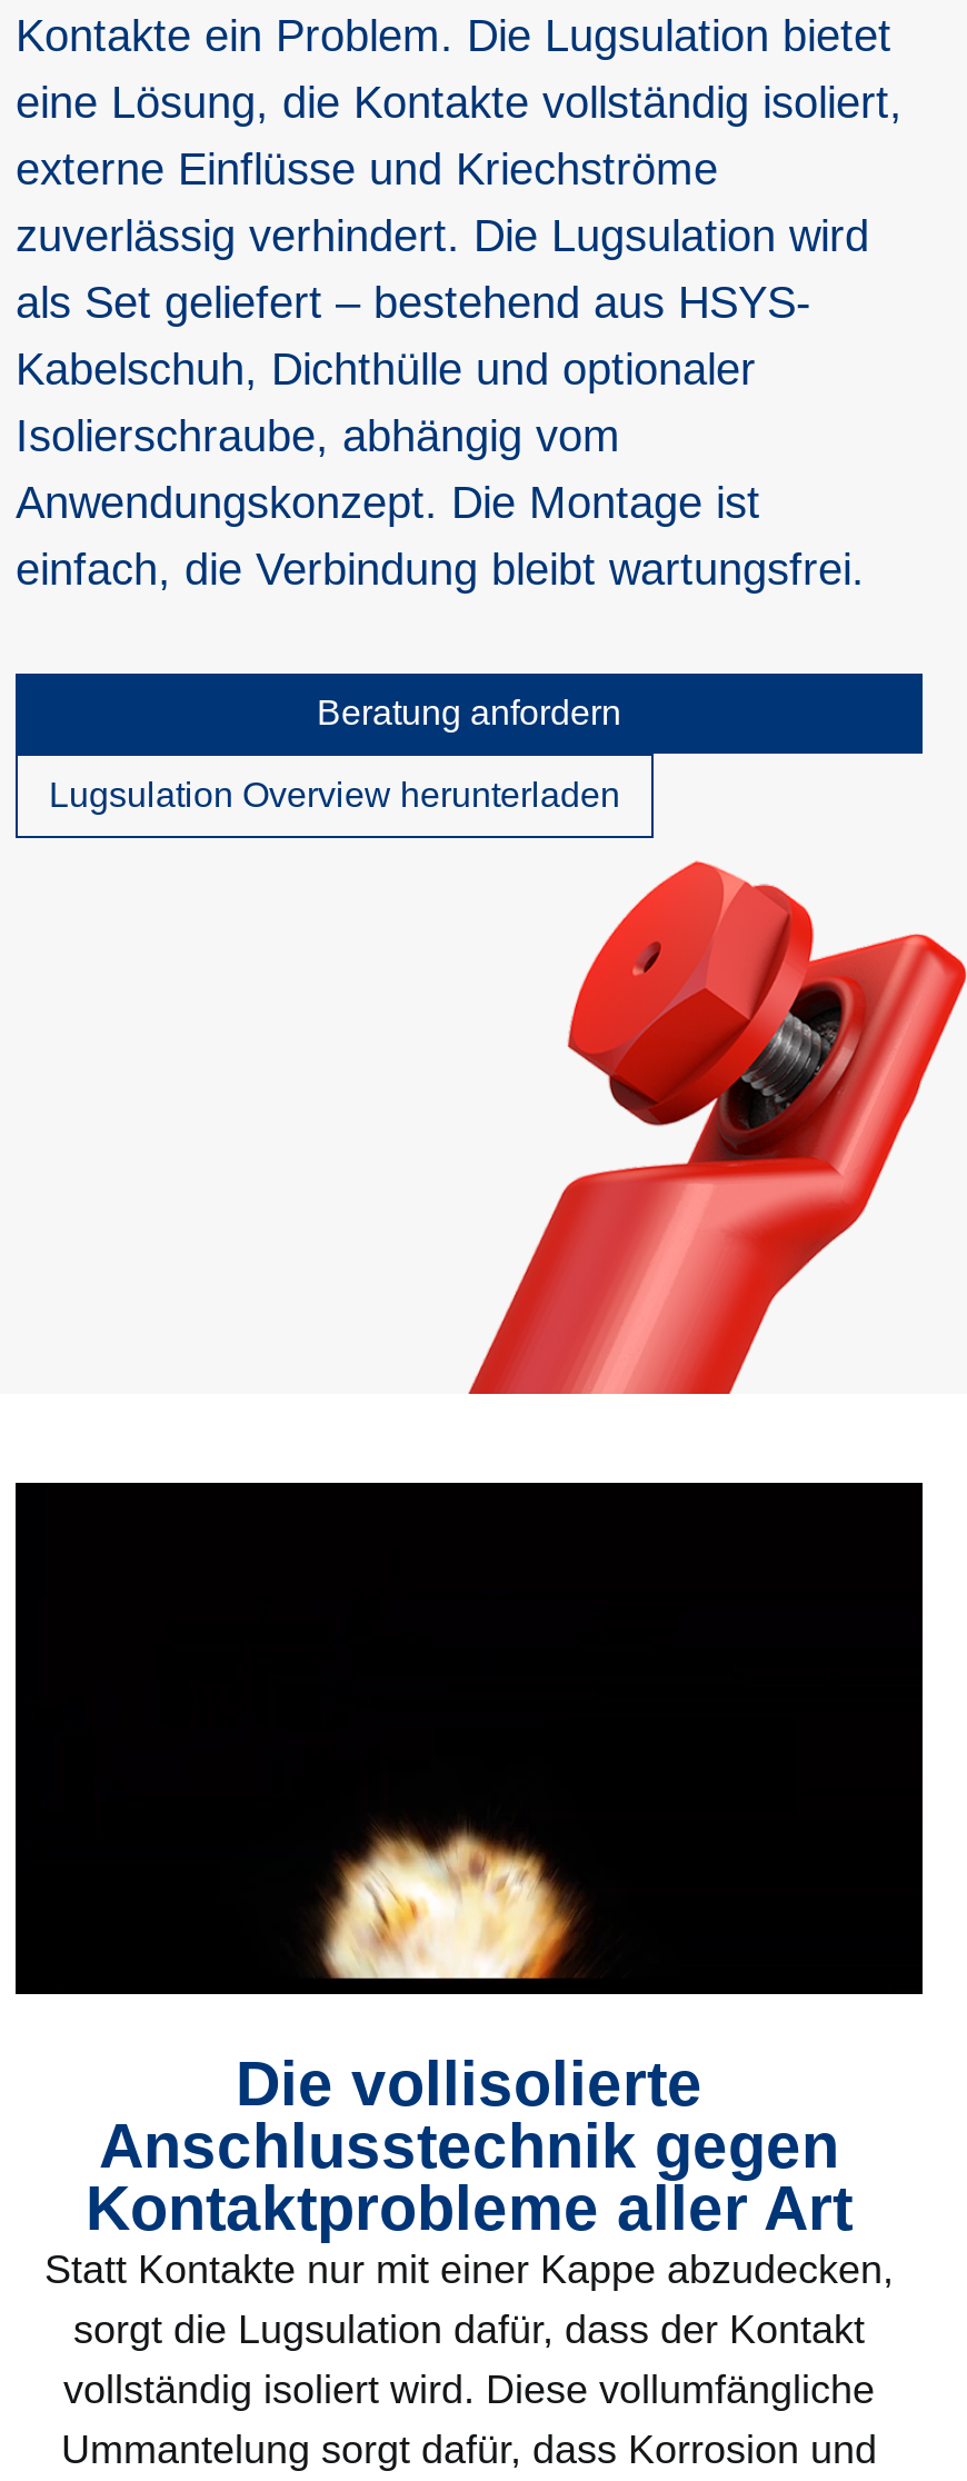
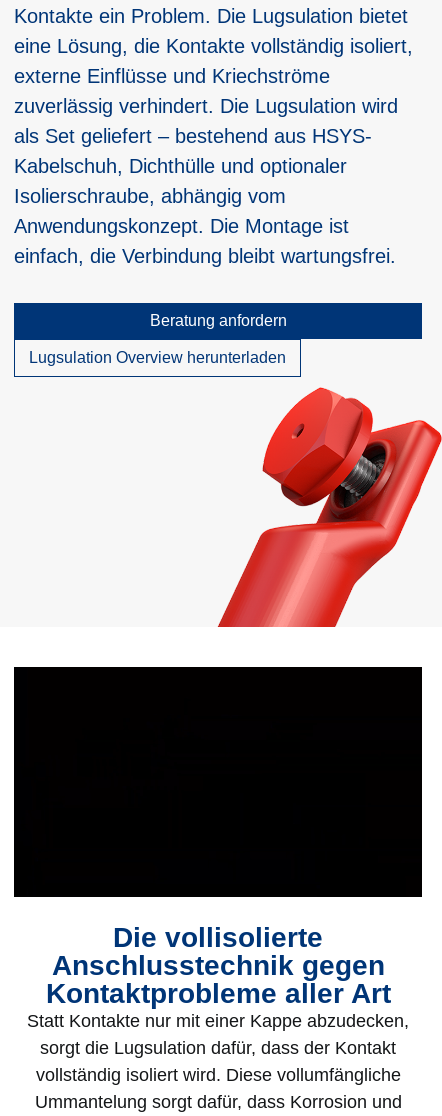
- [image]
